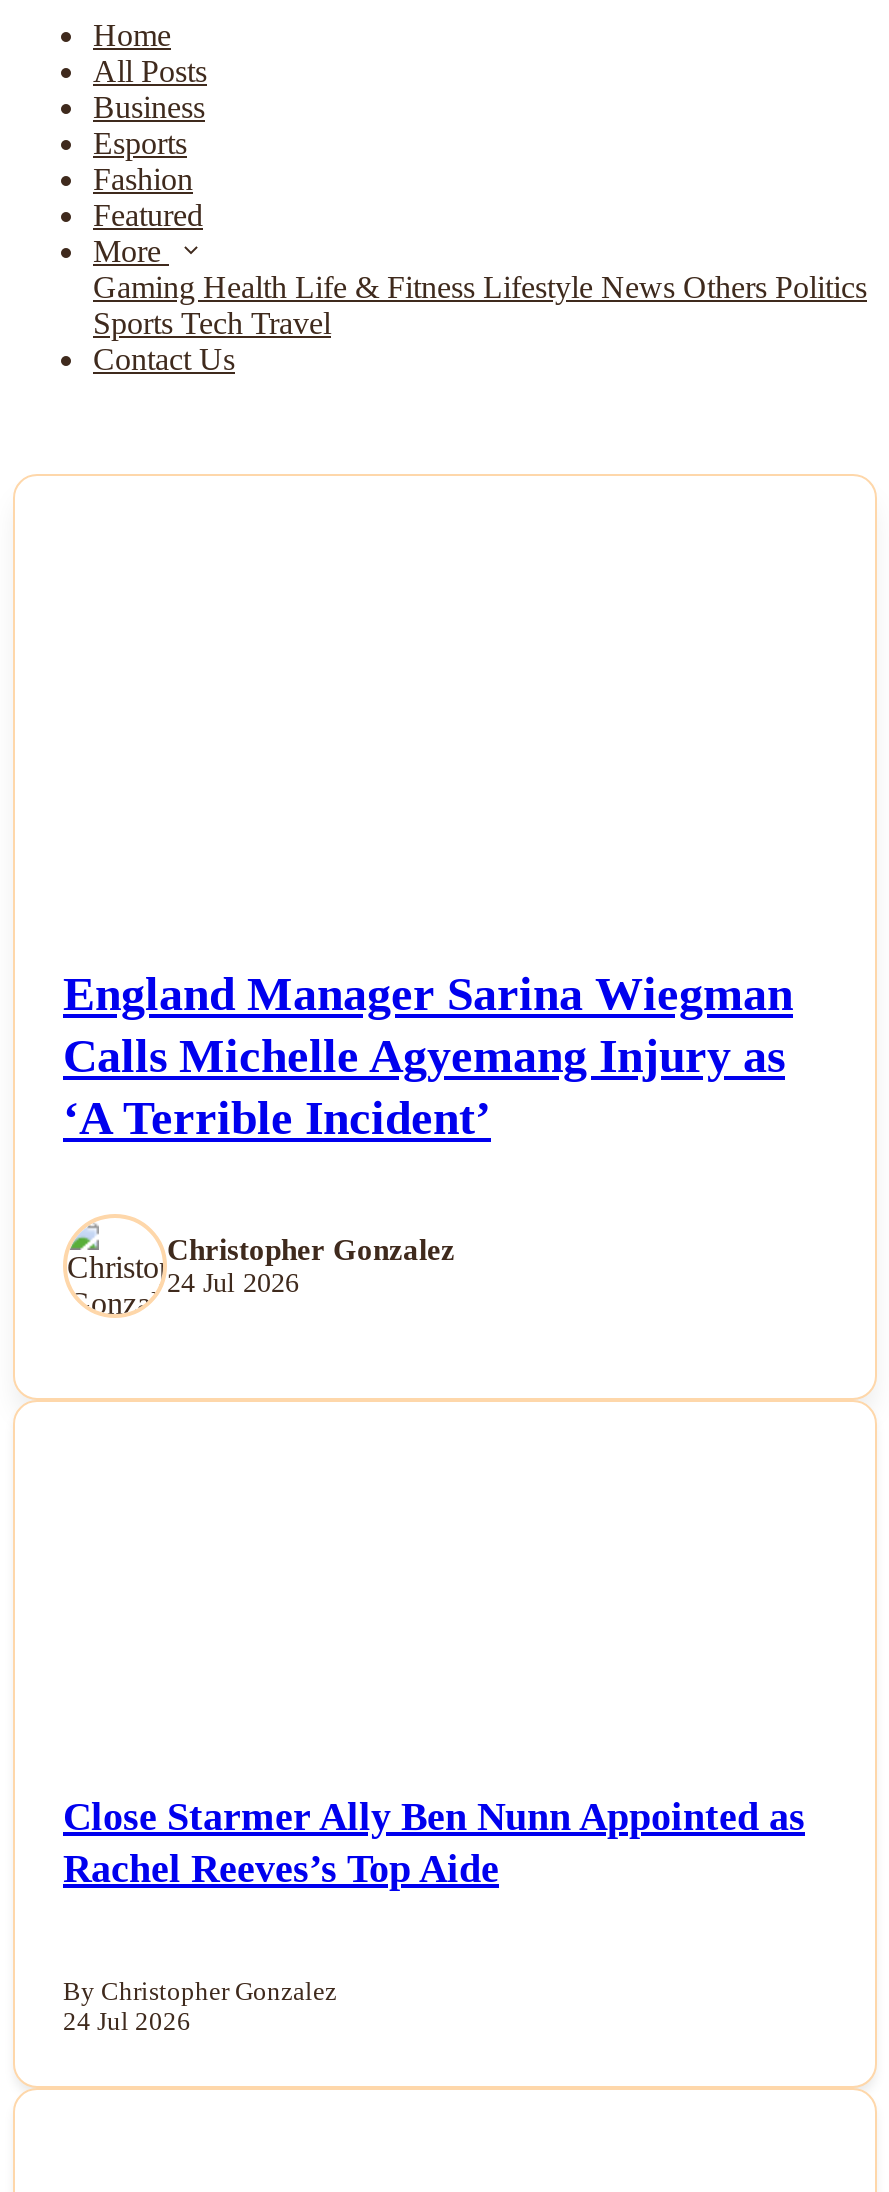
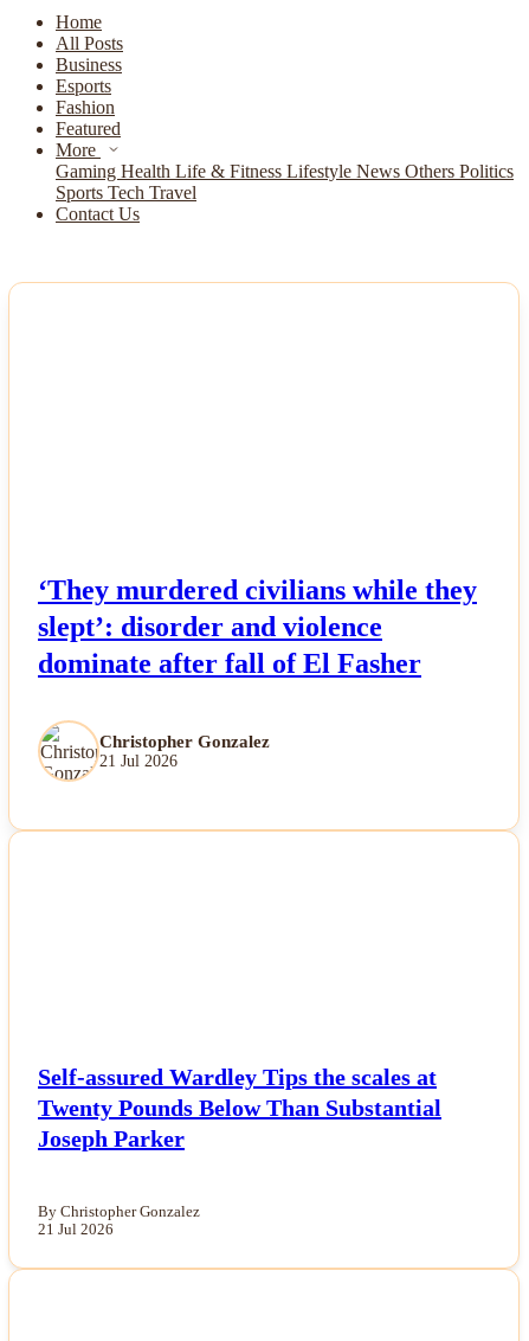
- England Manager Sarina Wiegman
- Calls Michelle Agyemang Injury as
- ‘A Terrible Incident’
+ ‘They murdered civilians while they
+ slept’: disorder and violence
+ dominate after fall of El Fasher

- 24 Jul 2026
+ 21 Jul 2026

- Close Starmer Ally Ben Nunn Appointed as
- Rachel Reeves’s Top Aide
+ Self-assured Wardley Tips the scales at
+ Twenty Pounds Below Than Substantial
+ Joseph Parker

- 24 Jul 2026
+ 21 Jul 2026
